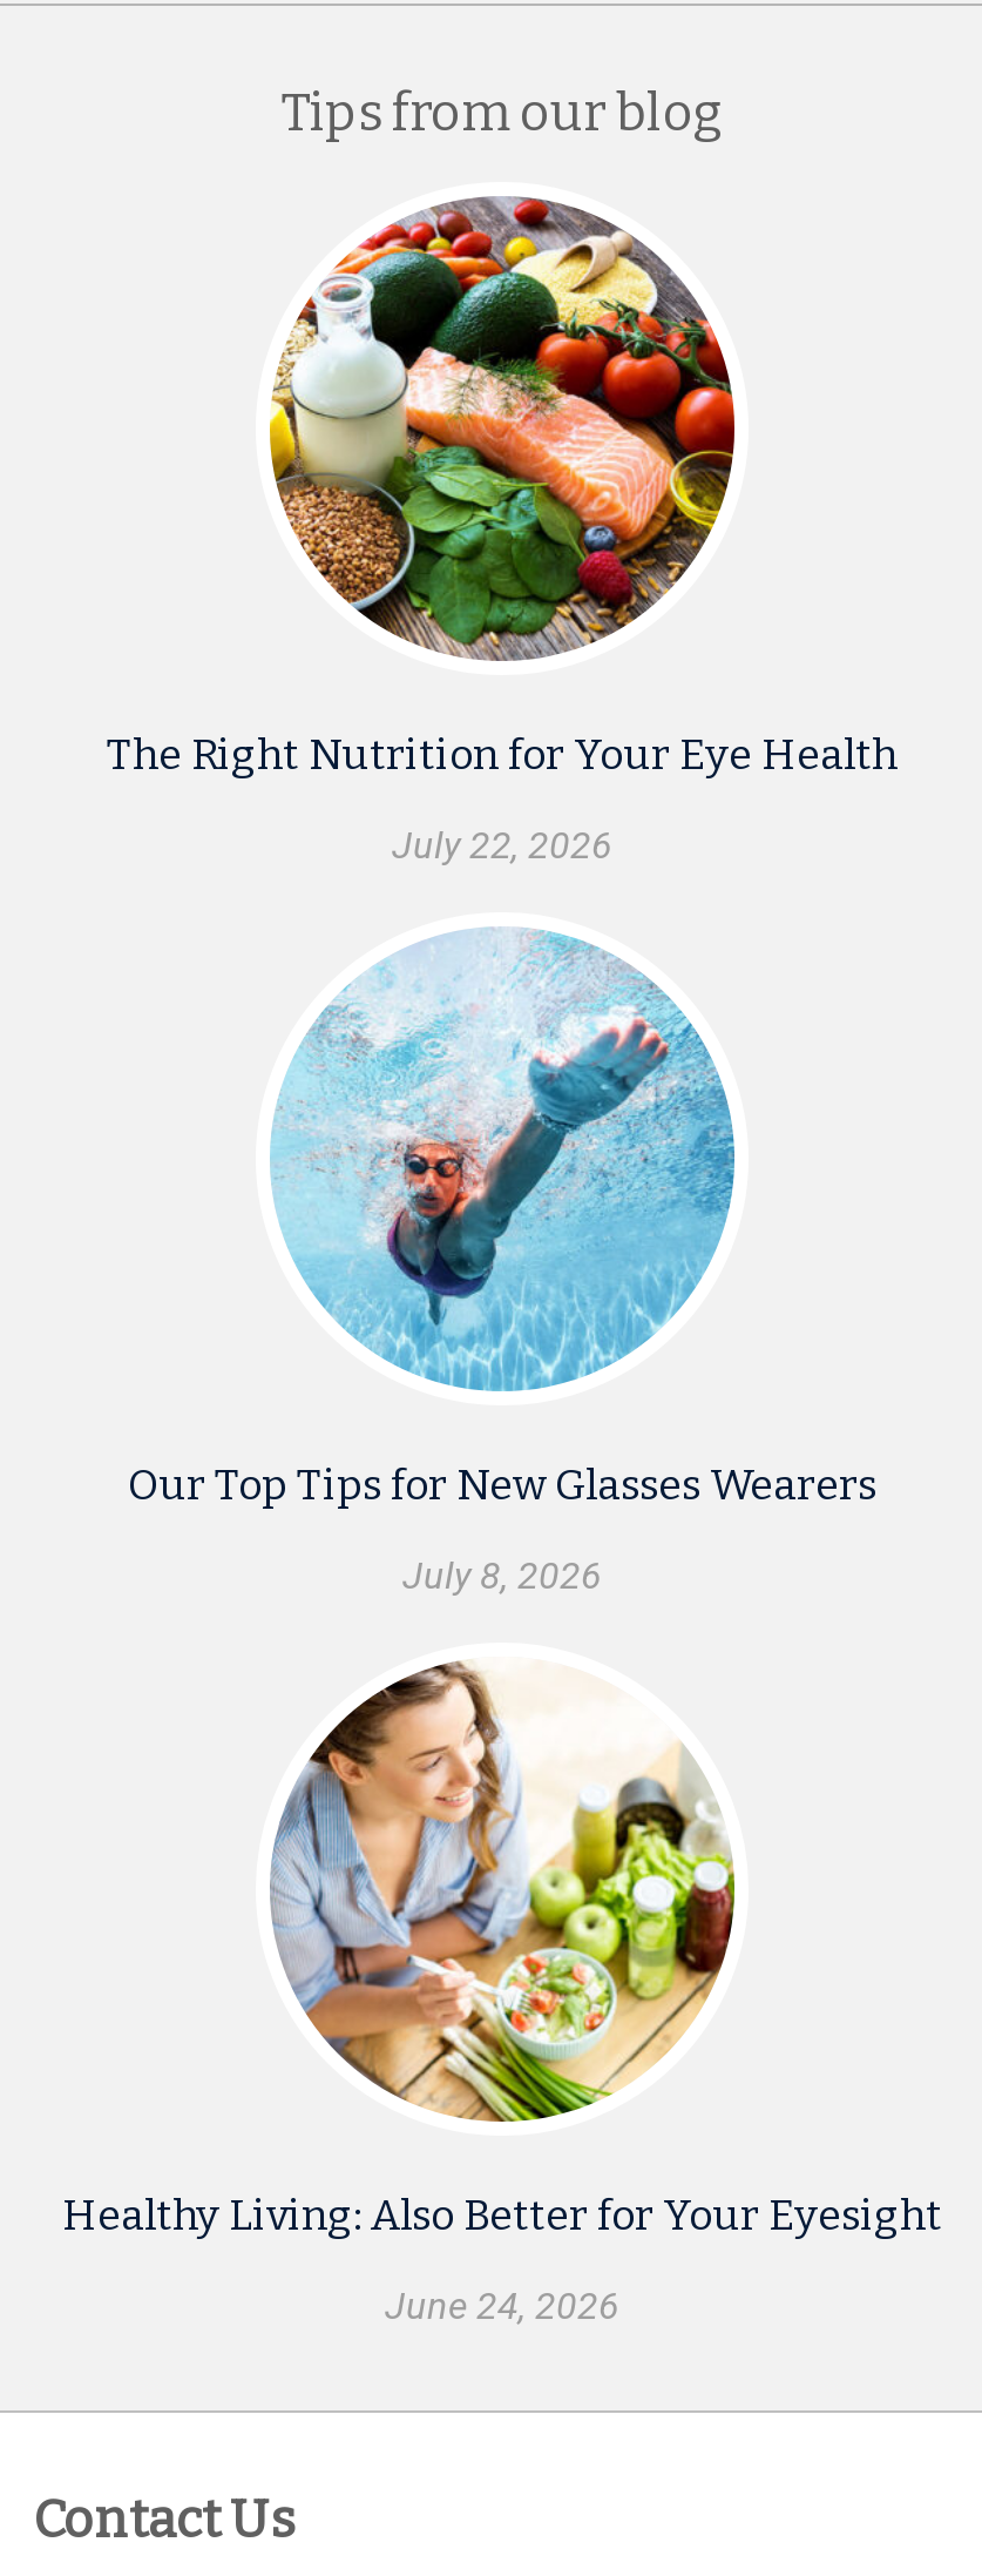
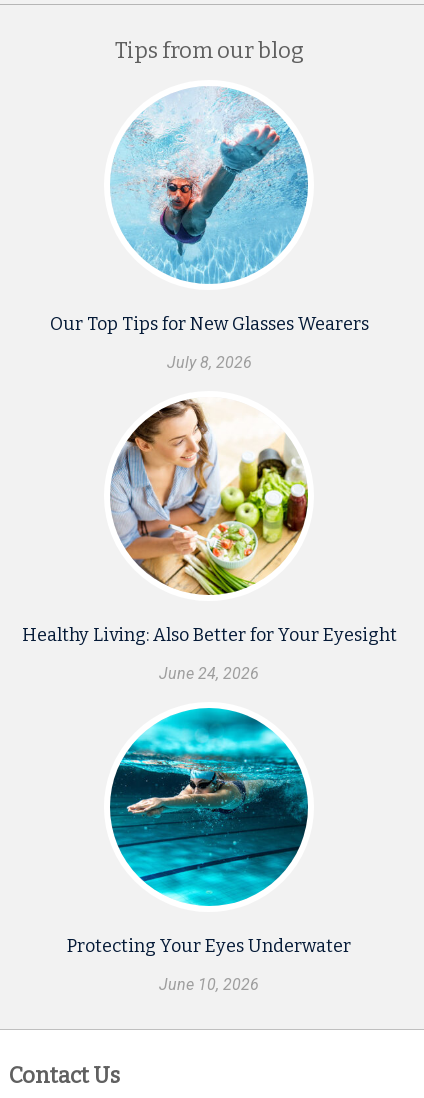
- [image]
- The Right Nutrition for Your Eye Health
- July 22, 2026

moved up: [image] | Our Top Tips for New Glasses Wearers | July 8, 2026 | Healthy Living: Also Better for Your Eyesight | June 24, 2026

+ [image]
+ Protecting Your Eyes Underwater
+ June 10, 2026
